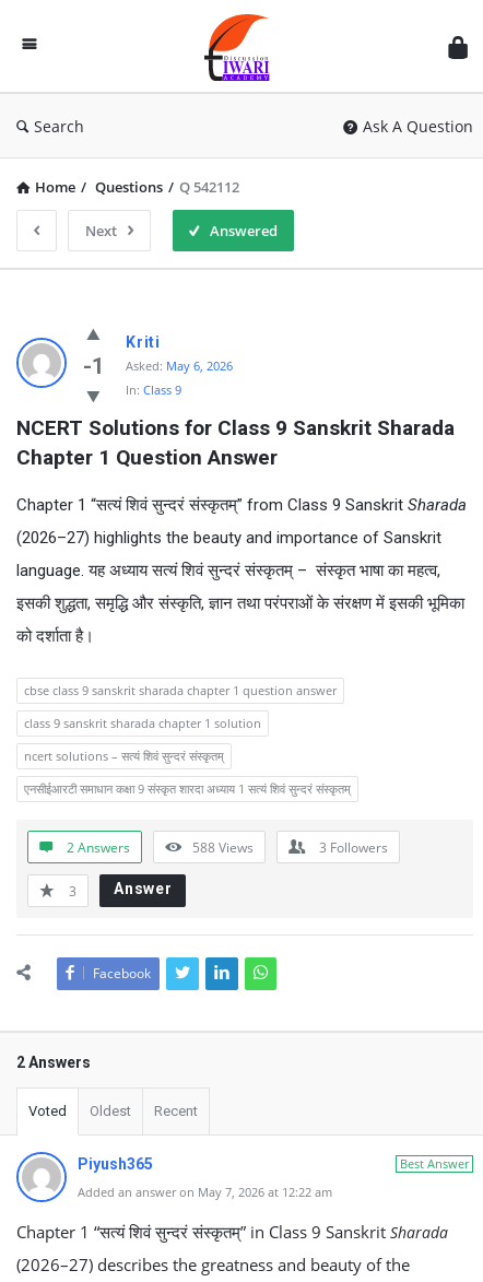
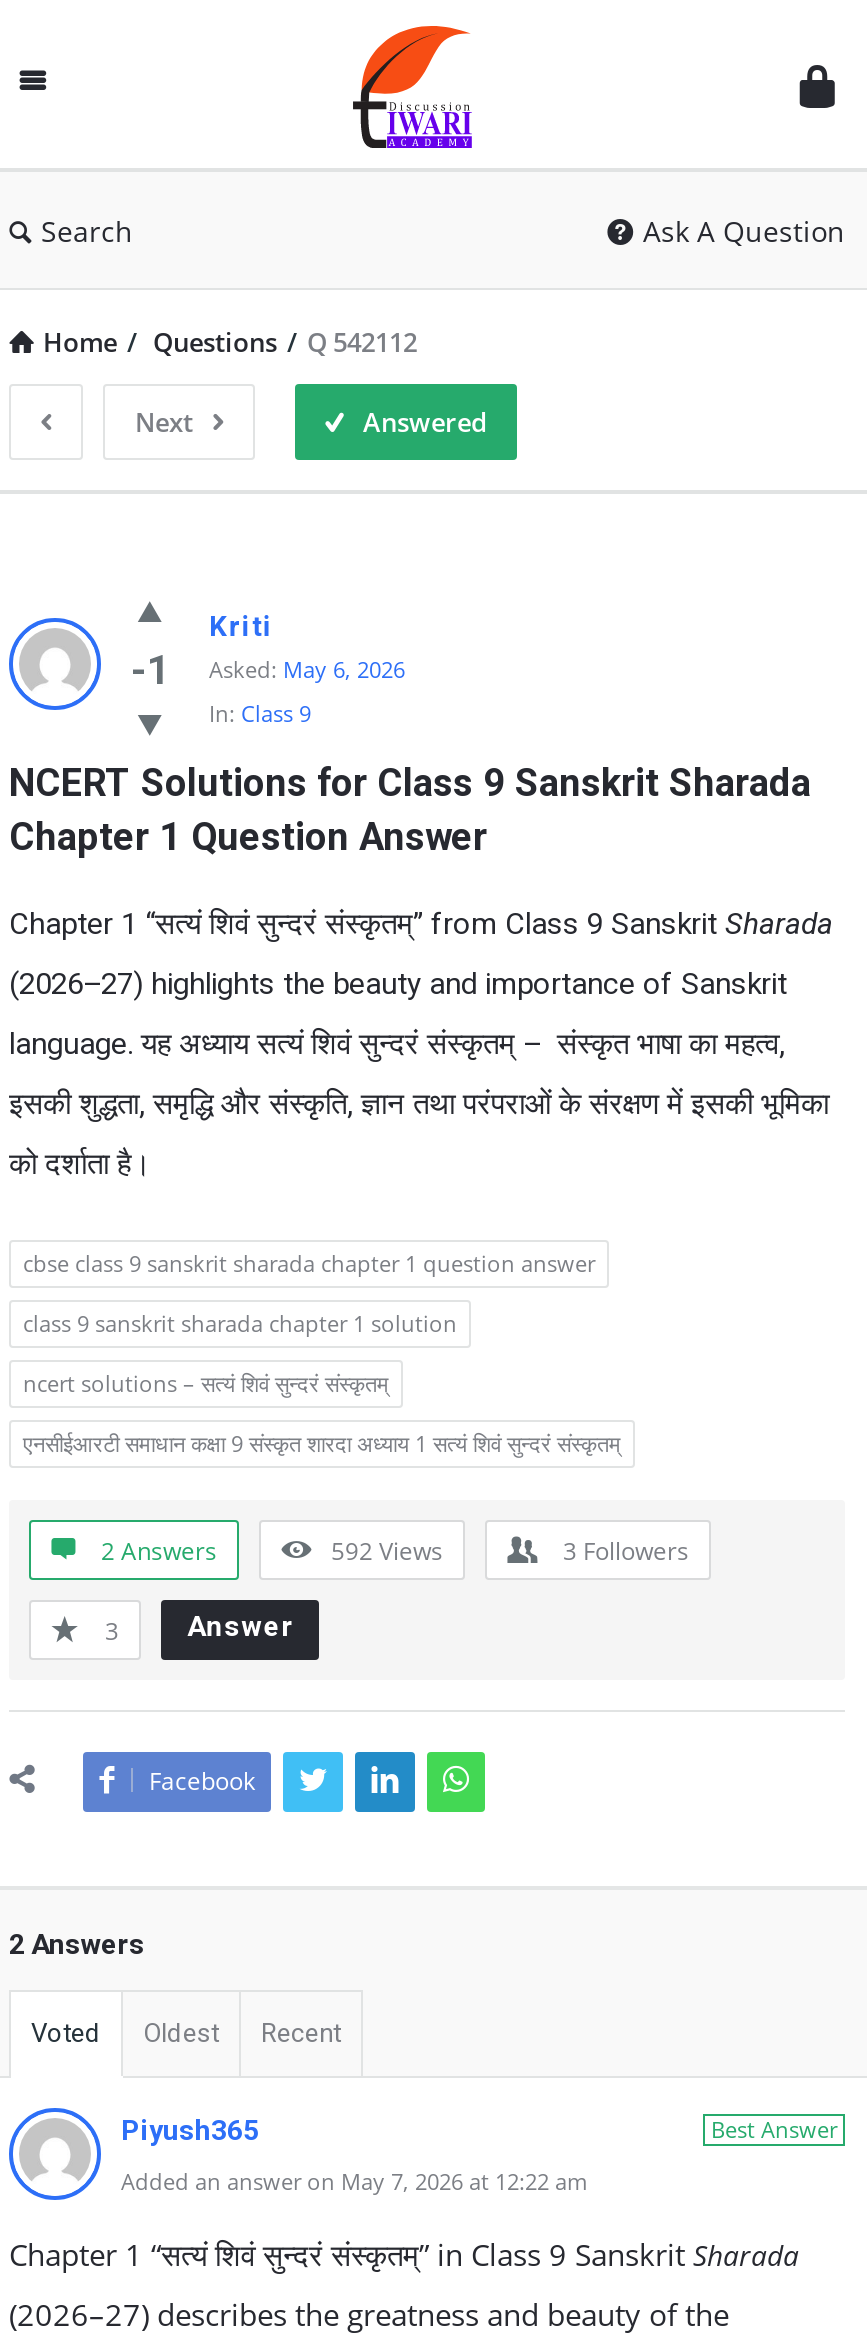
- 588 Views
+ 592 Views
